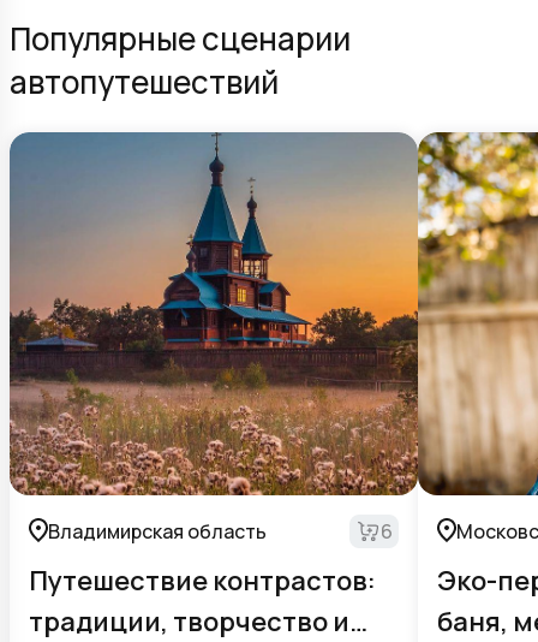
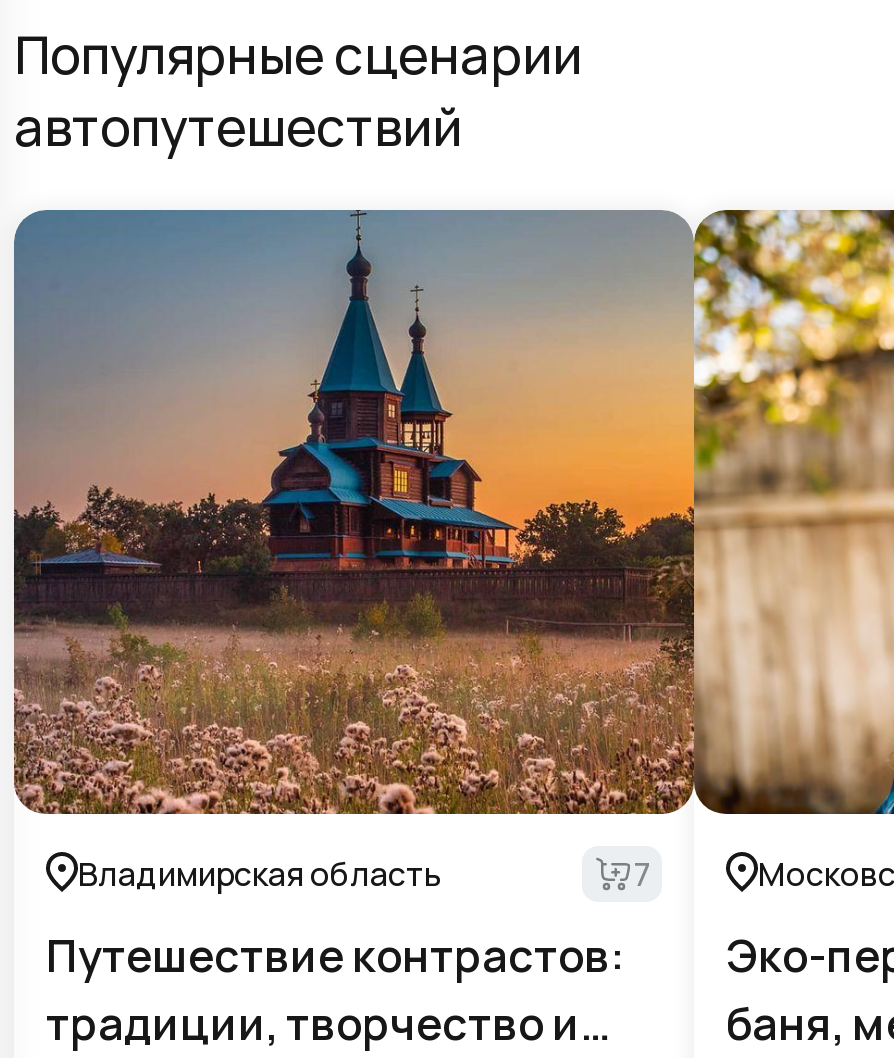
- 6
+ 7
